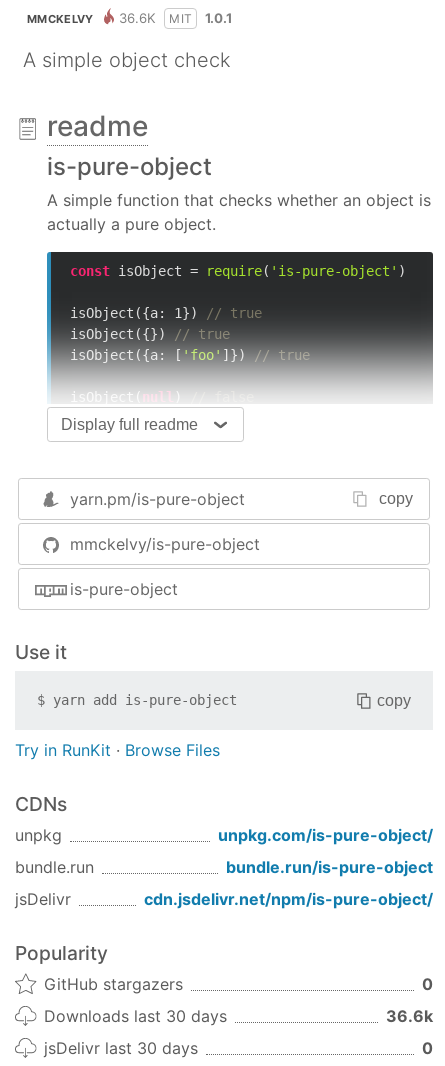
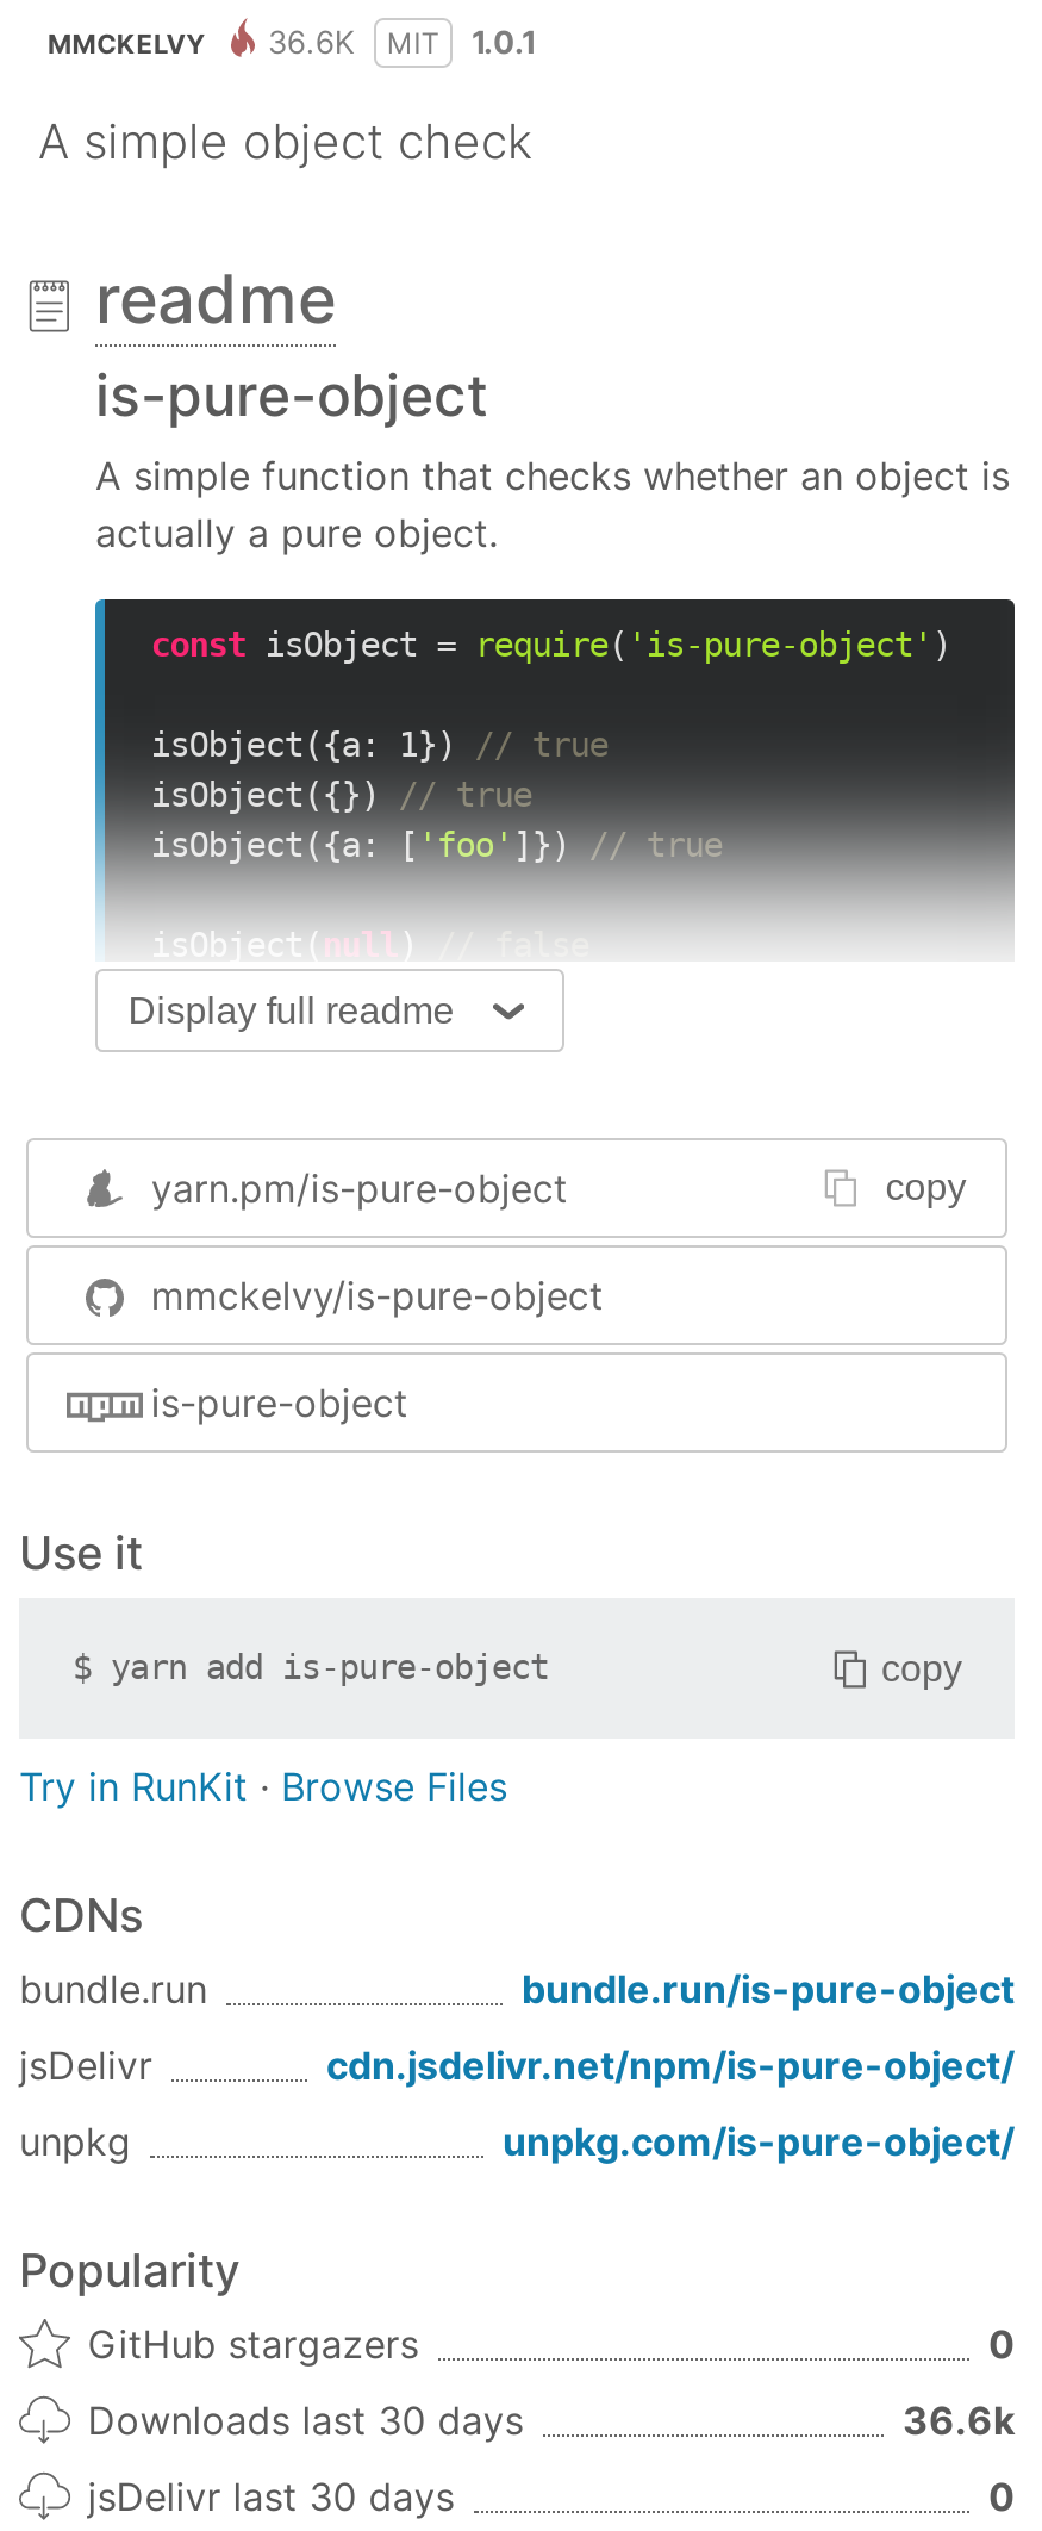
moved down: unpkg | unpkg.com/is-pure-object/

moved up: bundle.run | bundle.run/is-pure-object | jsDelivr | cdn.jsdelivr.net/npm/is-pure-object/
